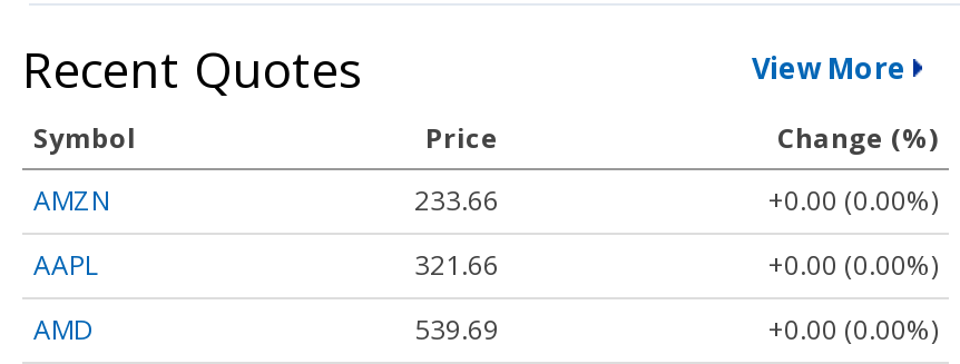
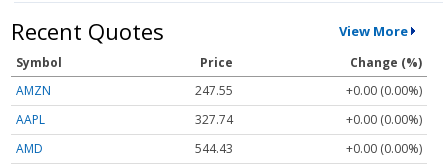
- 233.66
+ 247.55

- 321.66
+ 327.74

- 539.69
+ 544.43
